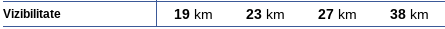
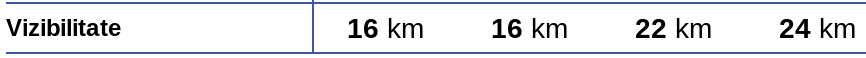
- 19 km
+ 16 km

- 23 km
+ 16 km

- 27 km
+ 22 km

- 38 km
+ 24 km
